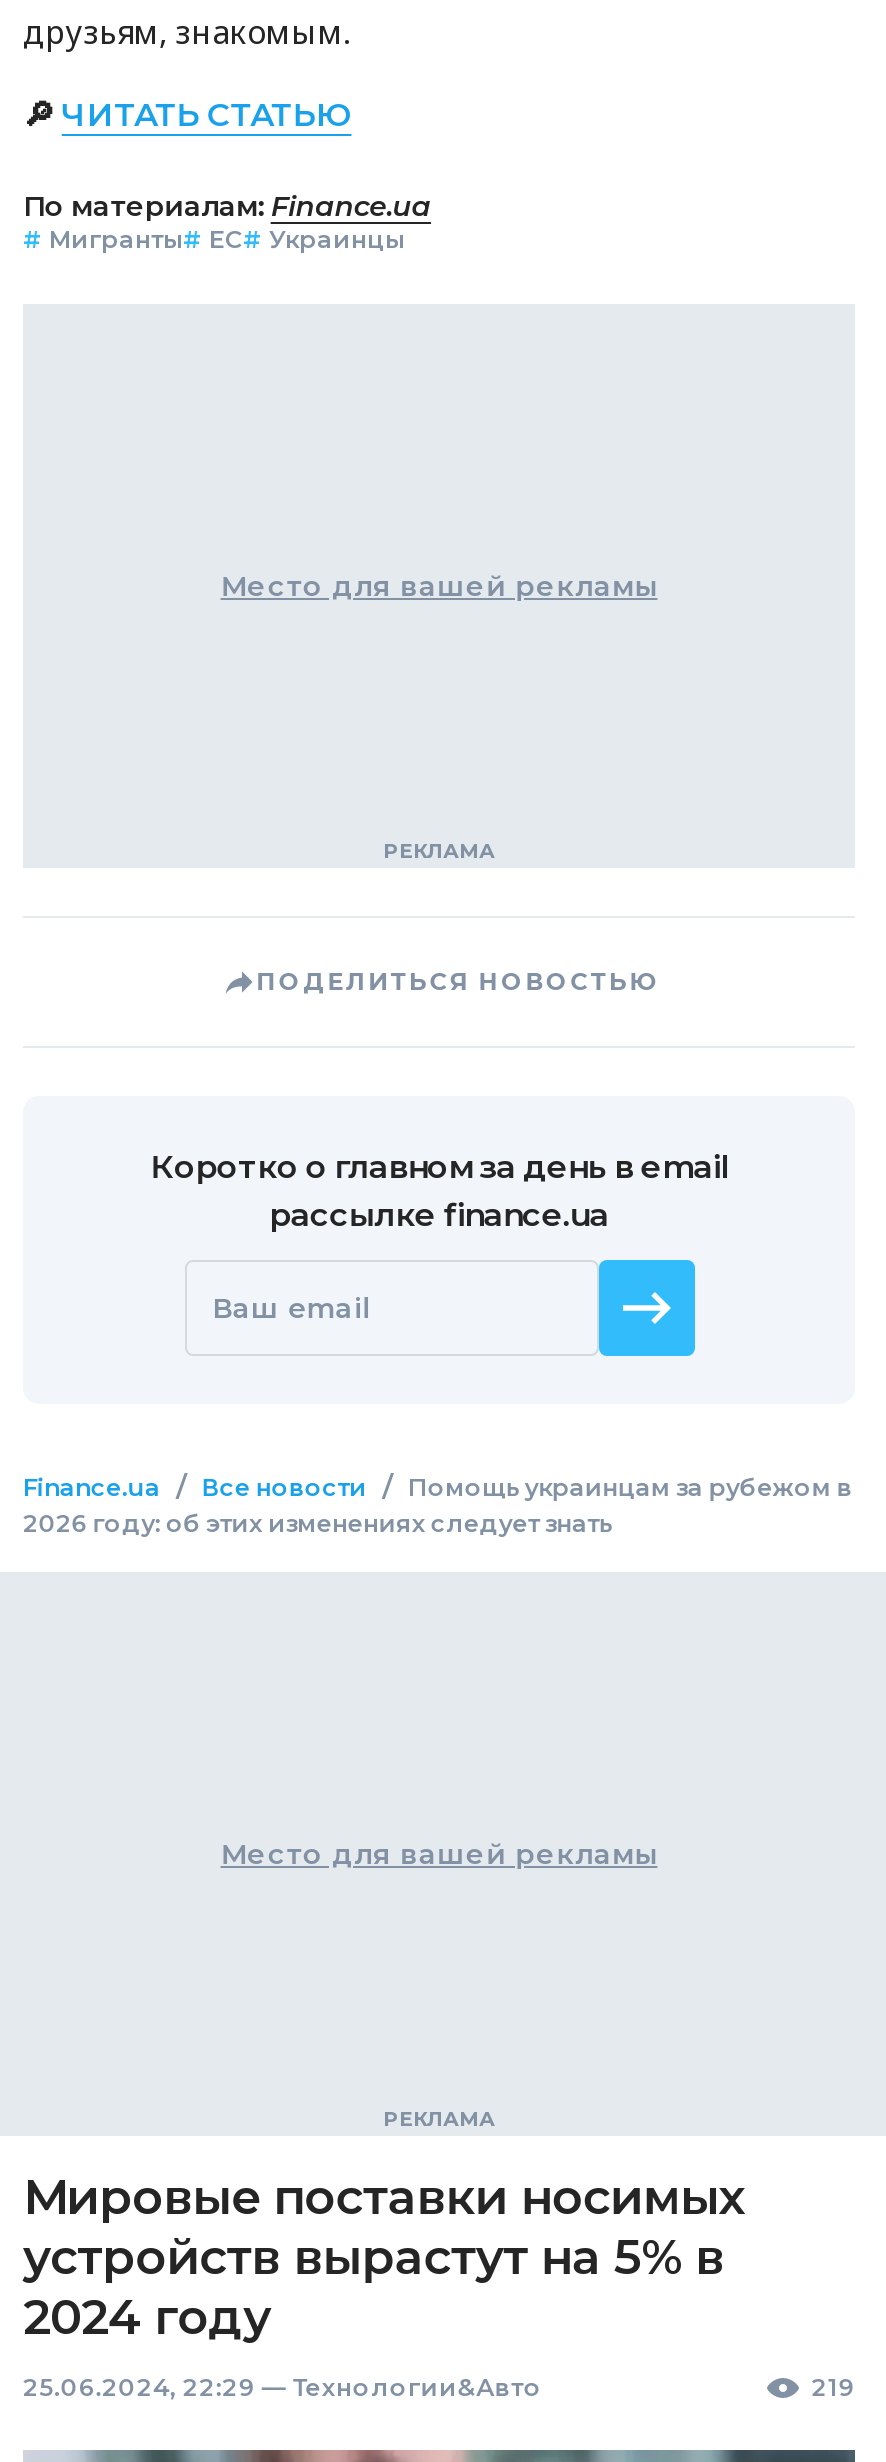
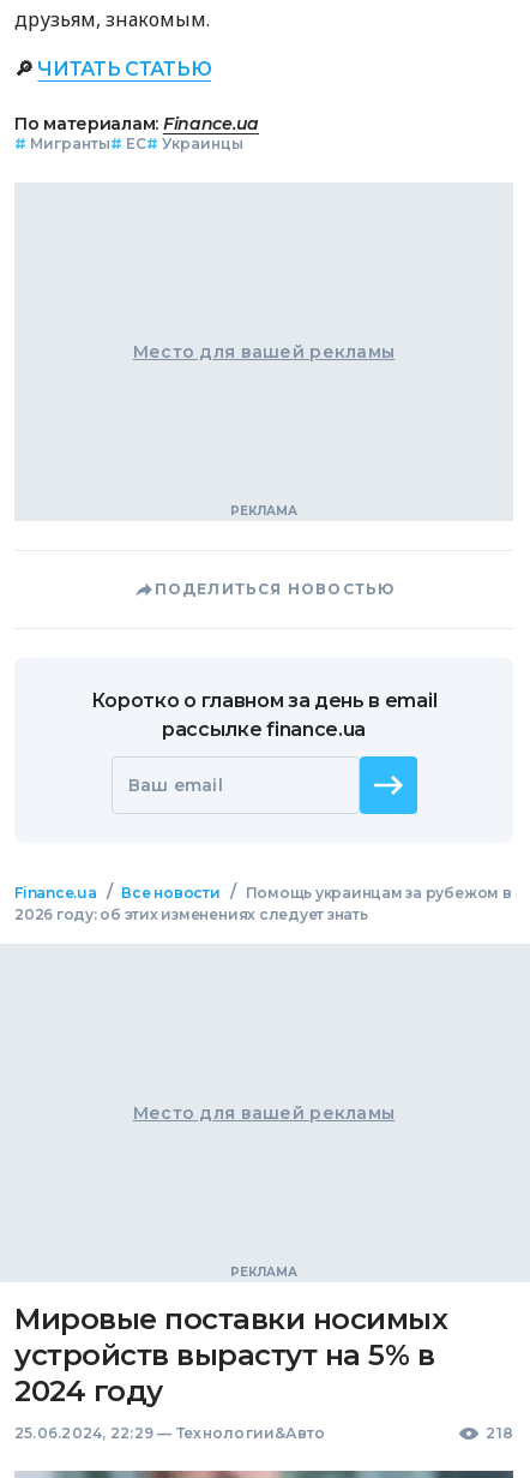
- 219
+ 218
